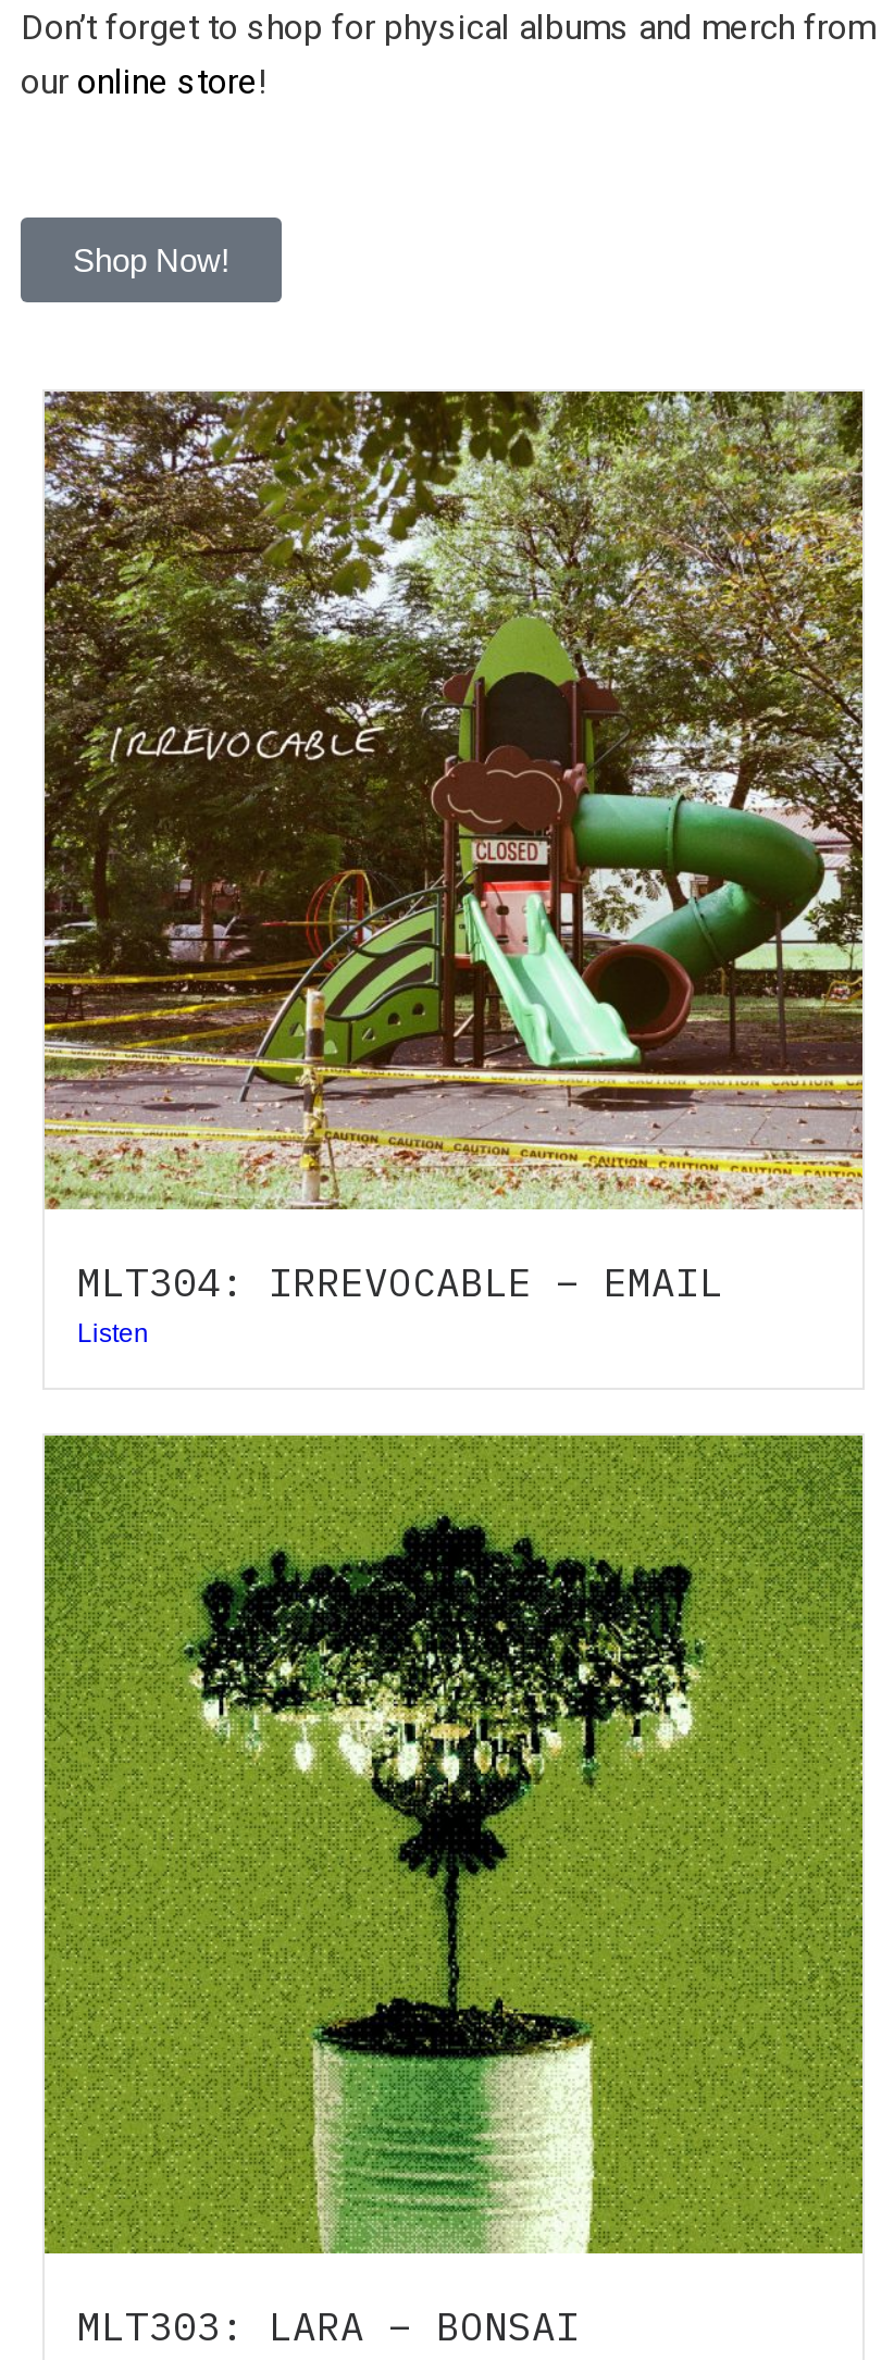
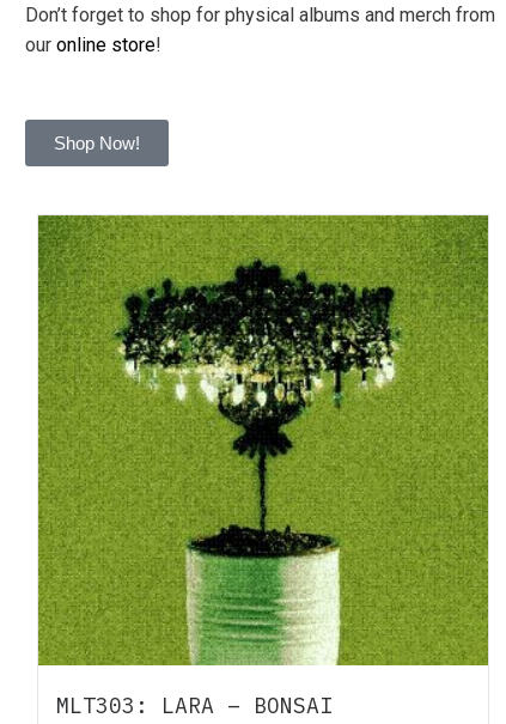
- [image]
- MLT304: IRREVOCABLE – EMAIL
- Listen
